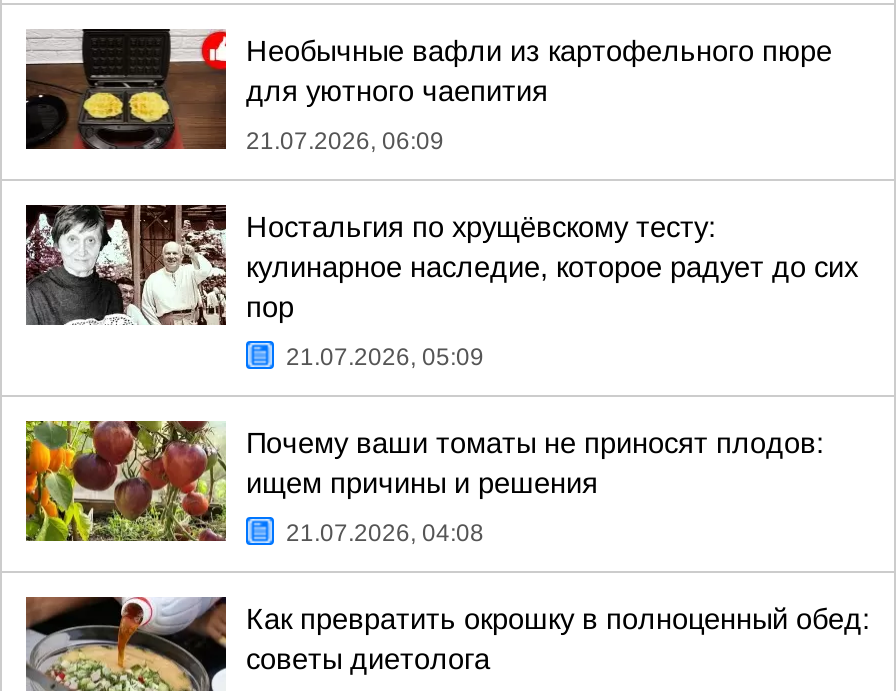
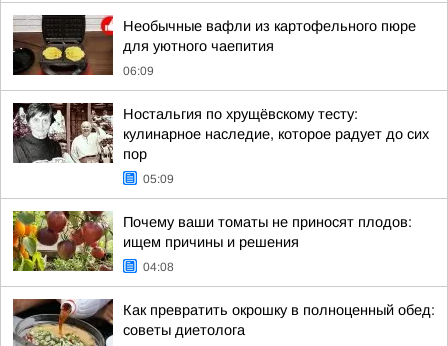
- 21.07.2026, 06:09
+ 06:09

- 21.07.2026, 05:09
+ 05:09

- 21.07.2026, 04:08
+ 04:08
